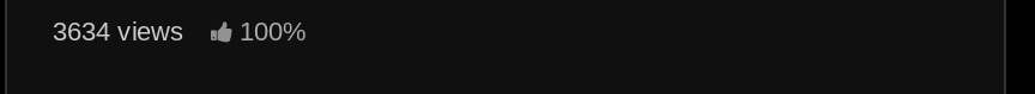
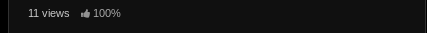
- 3634 views 100%
+ 11 views 100%
